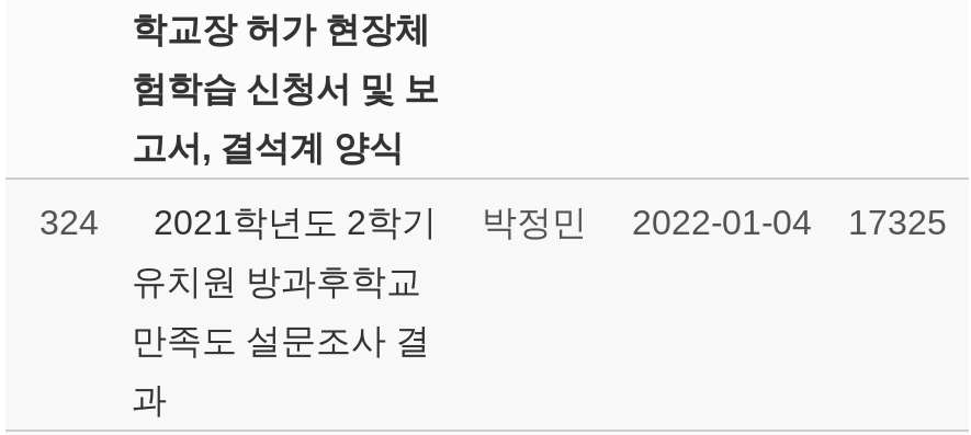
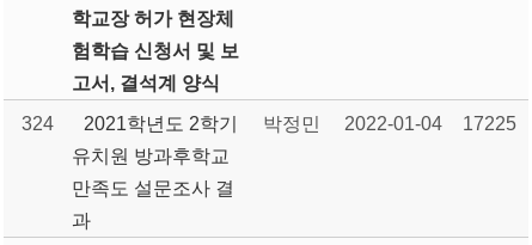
- 324 2021학년도 2학기 박정민 2022-01-04 17325
+ 324 2021학년도 2학기 박정민 2022-01-04 17225
